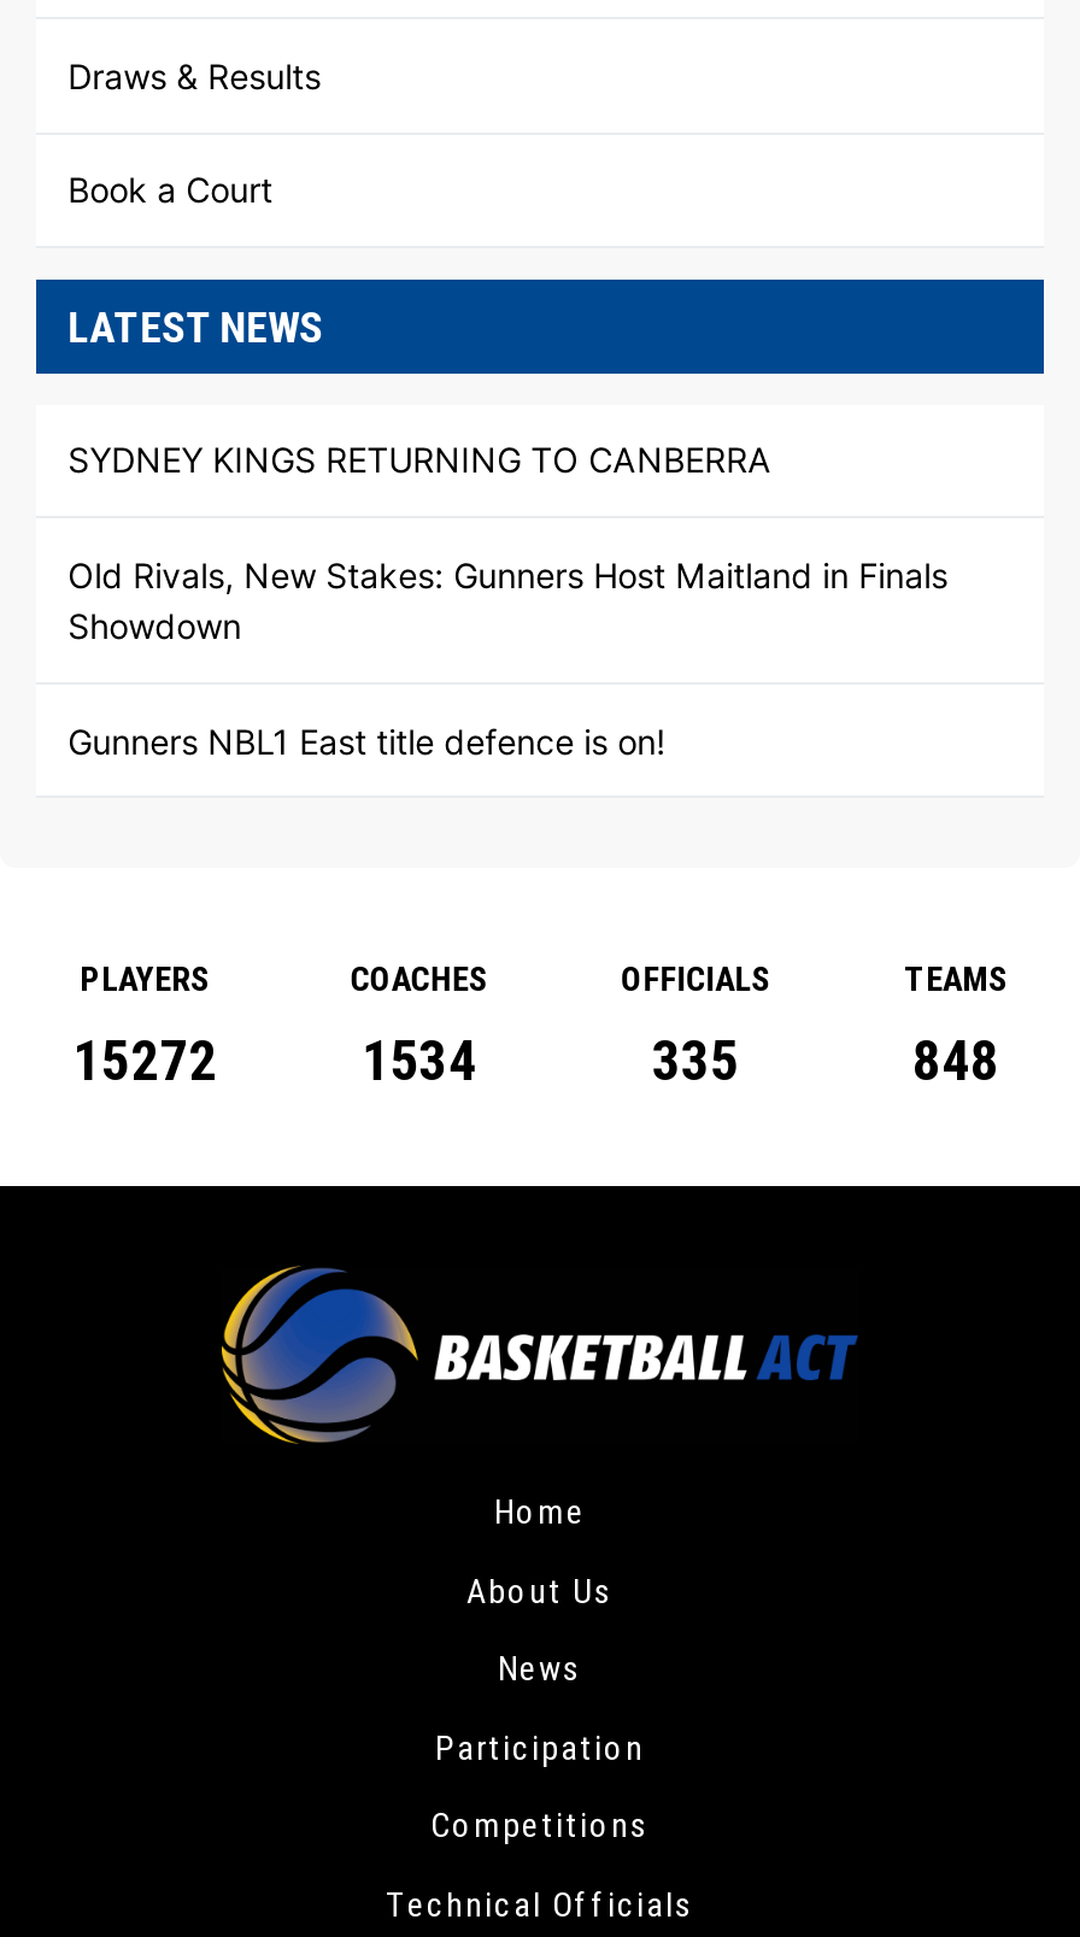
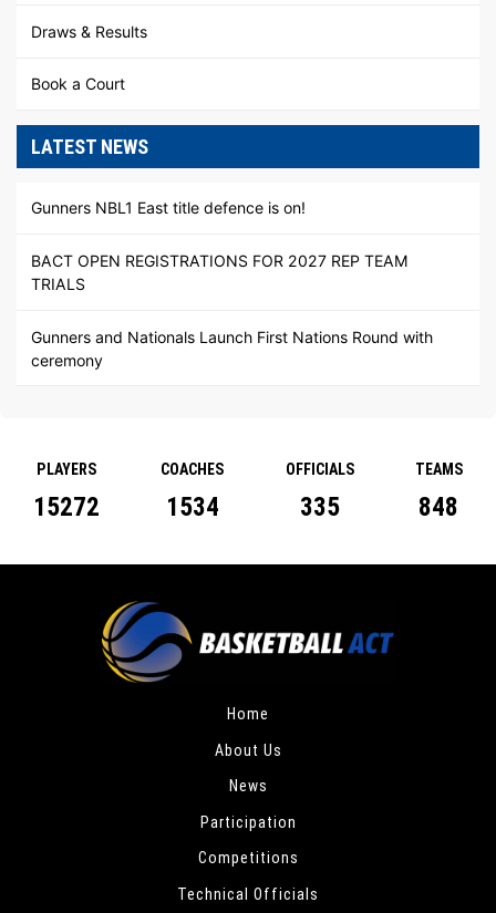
- SYDNEY KINGS RETURNING TO CANBERRA
- Old Rivals, New Stakes: Gunners Host Maitland in Finals
- Showdown

moved up: Gunners NBL1 East title defence is on!

+ BACT OPEN REGISTRATIONS FOR 2027 REP TEAM
+ TRIALS
+ Gunners and Nationals Launch First Nations Round with
+ ceremony
